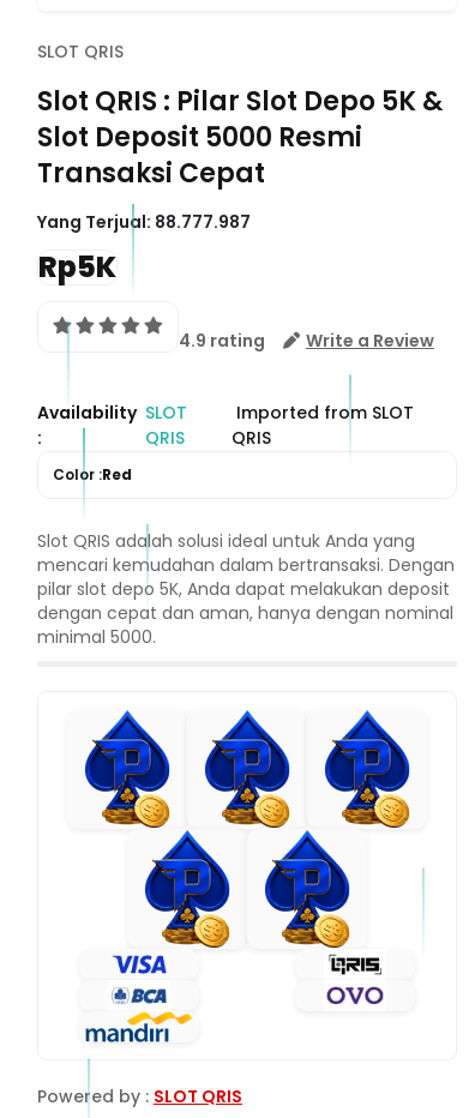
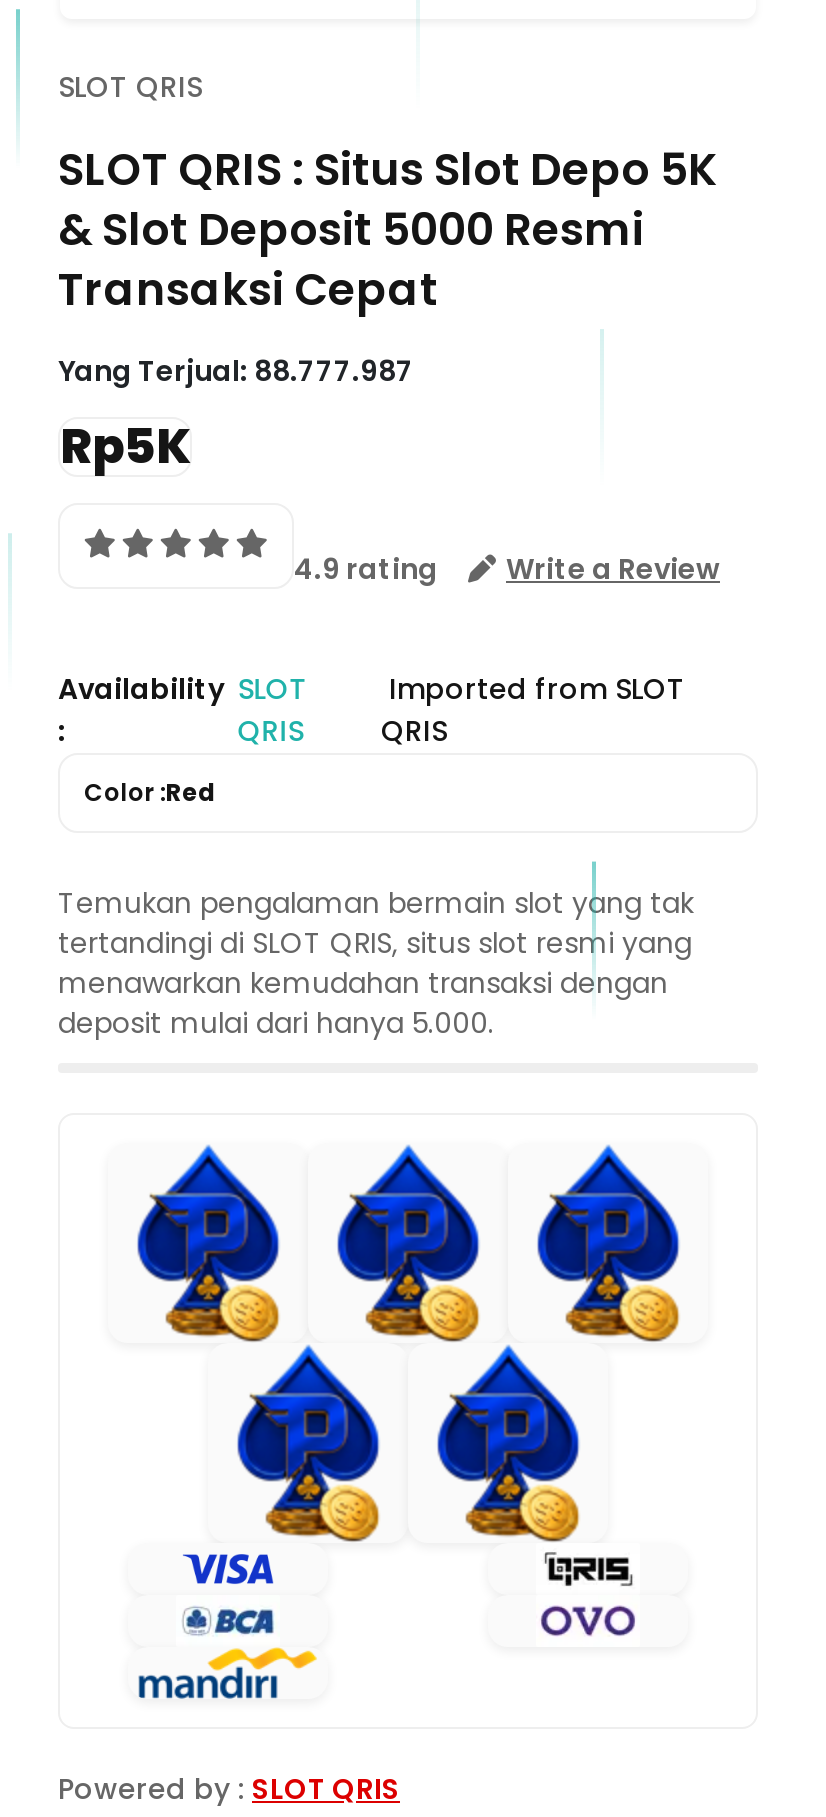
- Slot QRIS : Pilar Slot Depo 5K &
- Slot Deposit 5000 Resmi
+ SLOT QRIS : Situs Slot Depo 5K
+ & Slot Deposit 5000 Resmi

- Slot QRIS adalah solusi ideal untuk Anda yang
- mencari kemudahan dalam bertransaksi. Dengan
- pilar slot depo 5K, Anda dapat melakukan deposit
- dengan cepat dan aman, hanya dengan nominal
- minimal 5000.
+ Temukan pengalaman bermain slot yang tak
+ tertandingi di SLOT QRIS, situs slot resmi yang
+ menawarkan kemudahan transaksi dengan
+ deposit mulai dari hanya 5.000.
